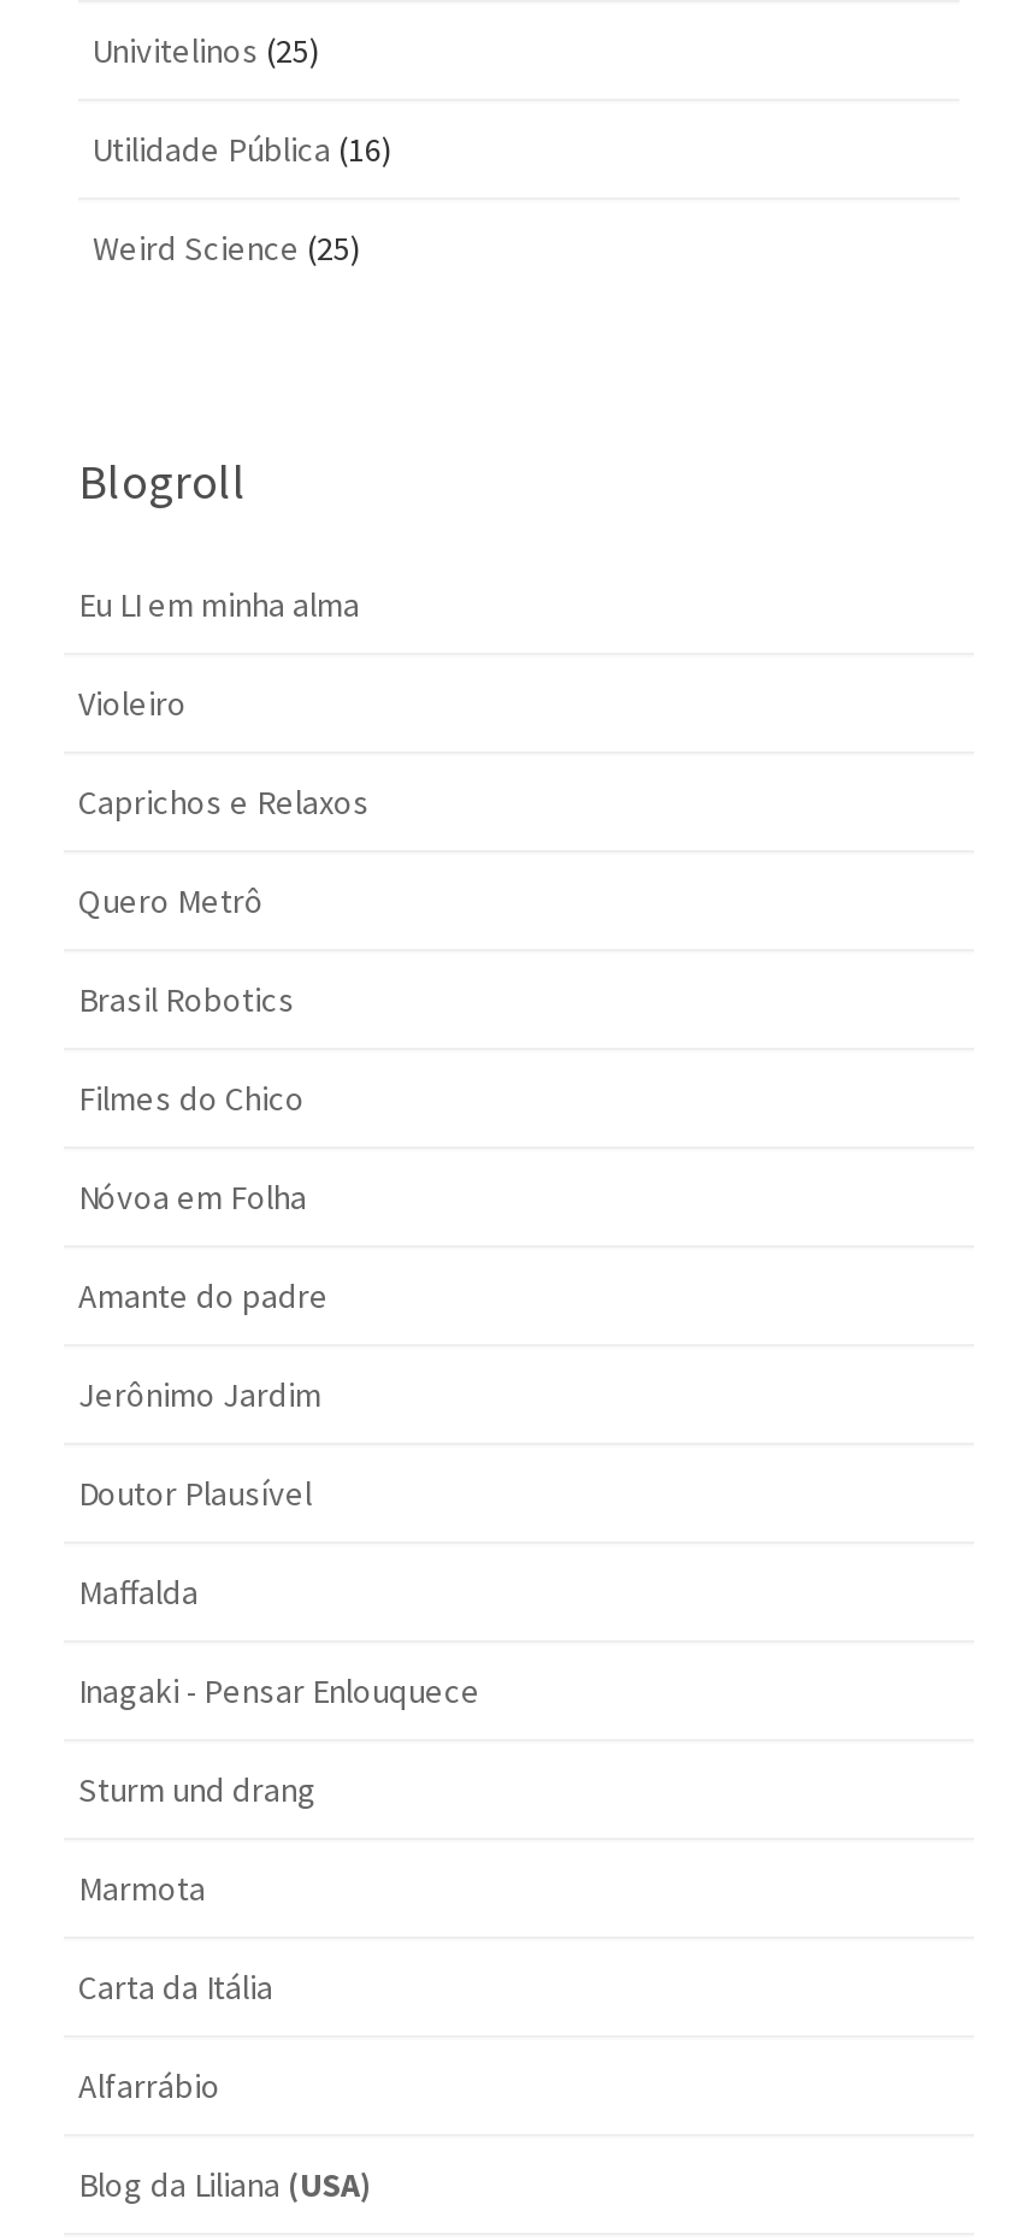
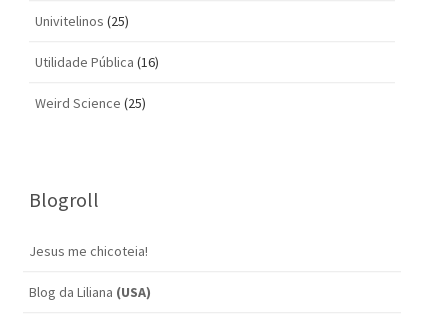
- Eu LI em minha alma
- Violeiro
- Caprichos e Relaxos
- Quero Metrô
- Brasil Robotics
- Filmes do Chico
- Nóvoa em Folha
- Amante do padre
- Jerônimo Jardim
- Doutor Plausível
- Maffalda
- Inagaki - Pensar Enlouquece
- Sturm und drang
- Marmota
- Carta da Itália
- Alfarrábio
+ Jesus me chicoteia!
